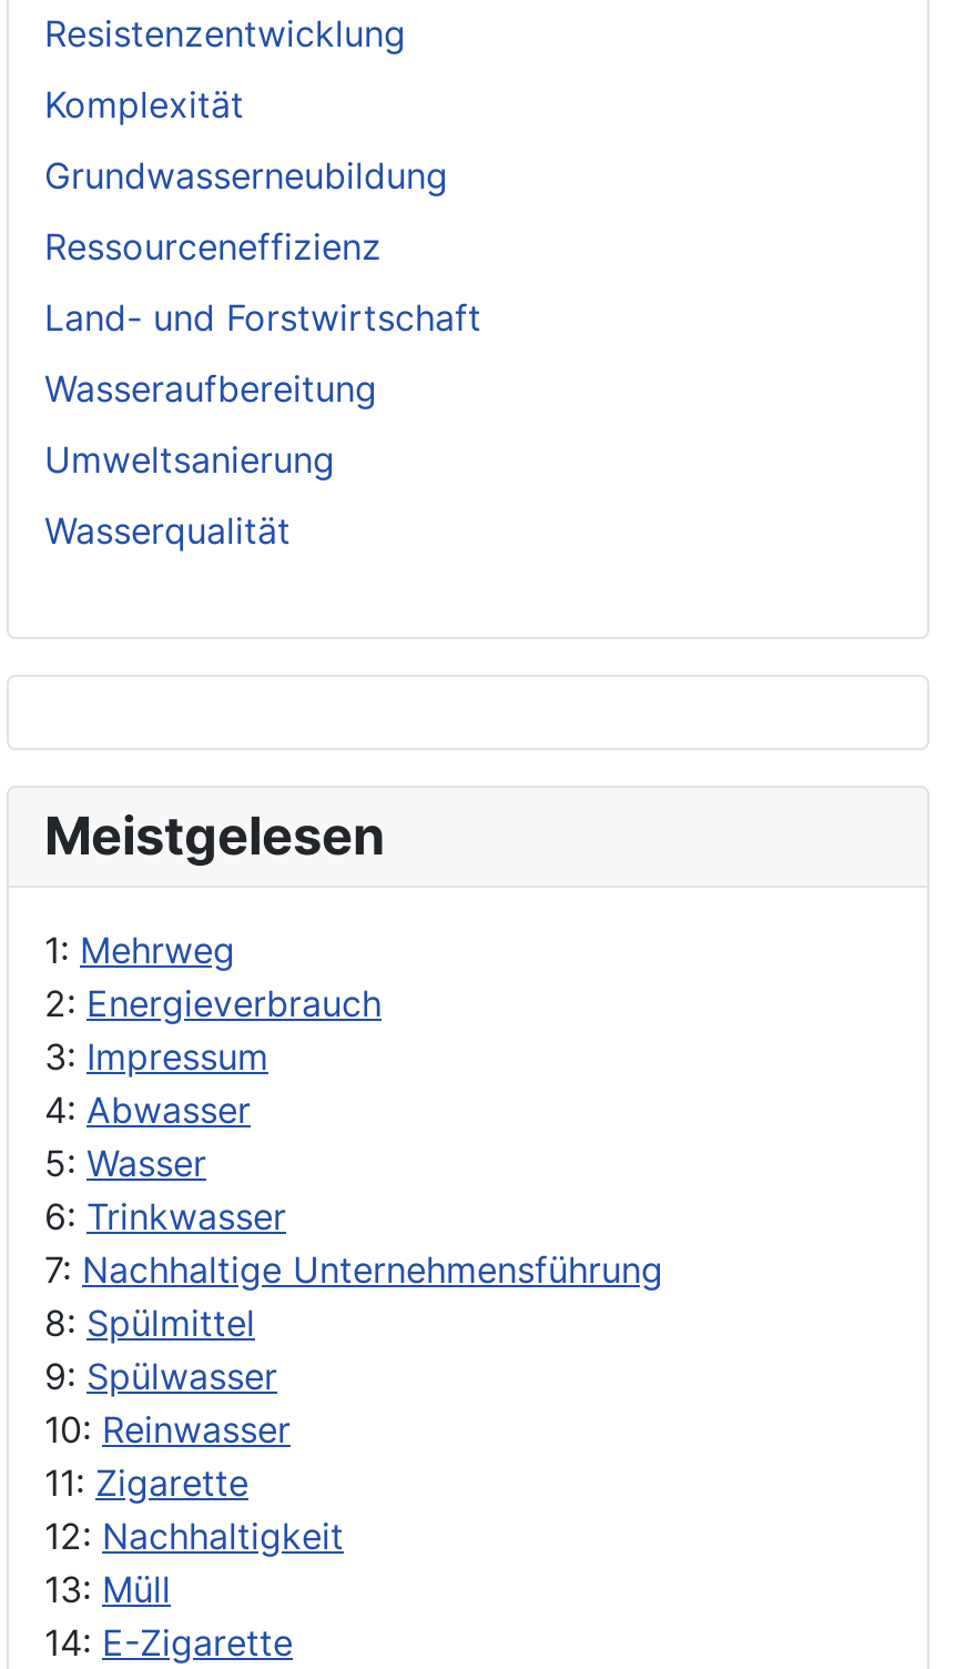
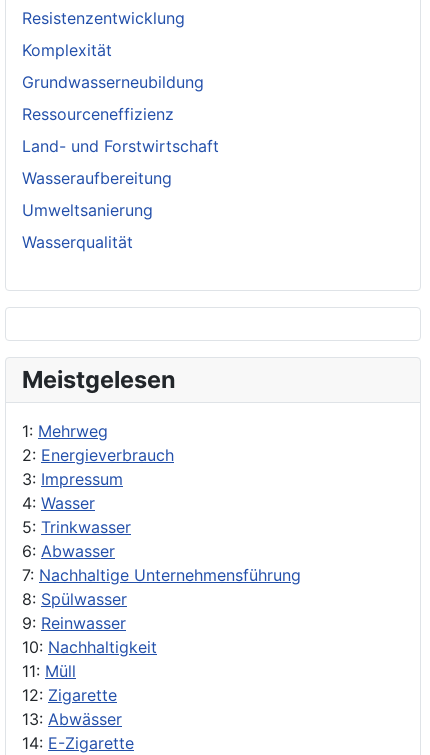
- 4: Abwasser
- 5: Wasser
- 6: Trinkwasser
+ 4: Wasser
+ 5: Trinkwasser
+ 6: Abwasser

- 8: Spülmittel
- 9: Spülwasser
- 10: Reinwasser
- 11: Zigarette
- 12: Nachhaltigkeit
- 13: Müll
+ 8: Spülwasser
+ 9: Reinwasser
+ 10: Nachhaltigkeit
+ 11: Müll
+ 12: Zigarette
+ 13: Abwässer
